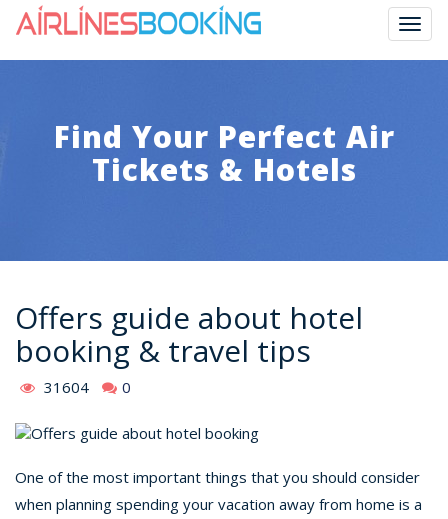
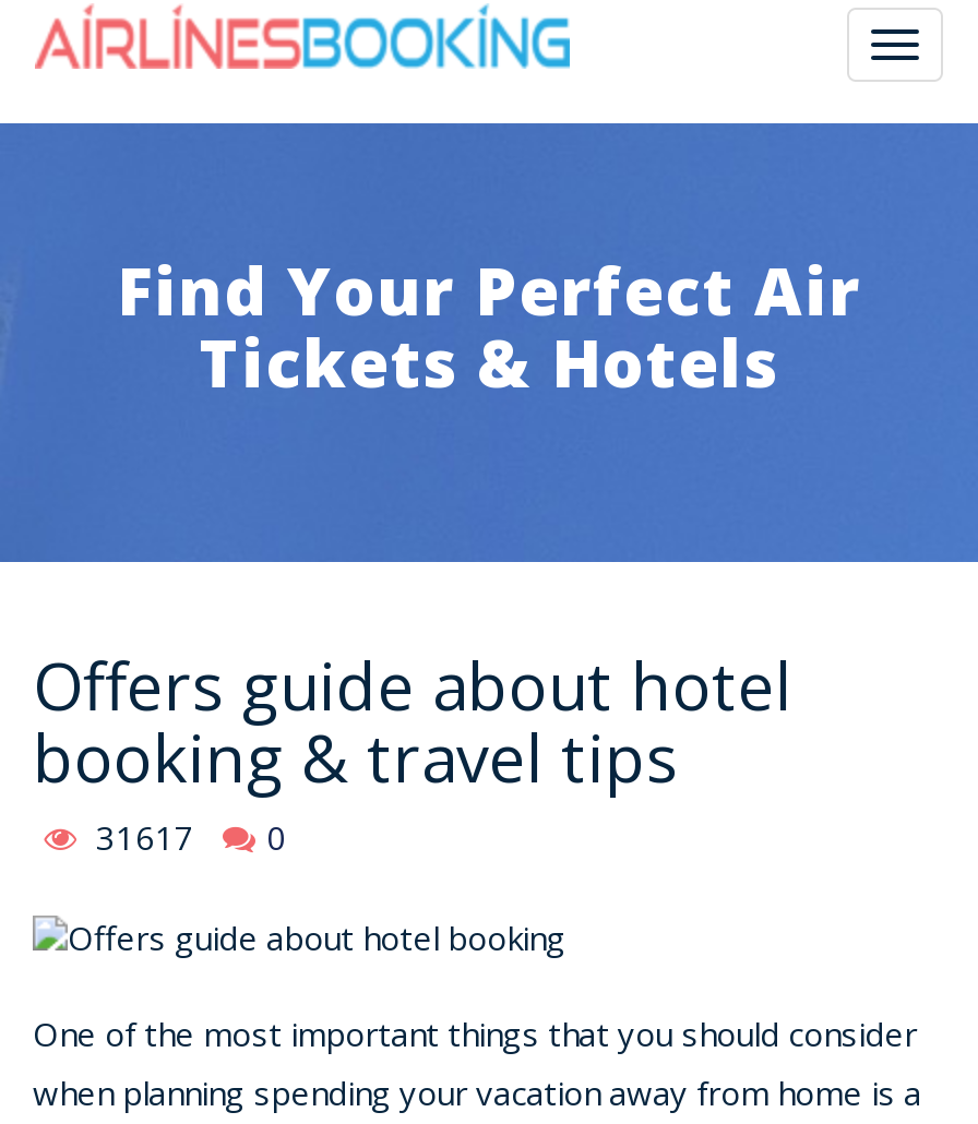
- 31604 0
+ 31617 0
